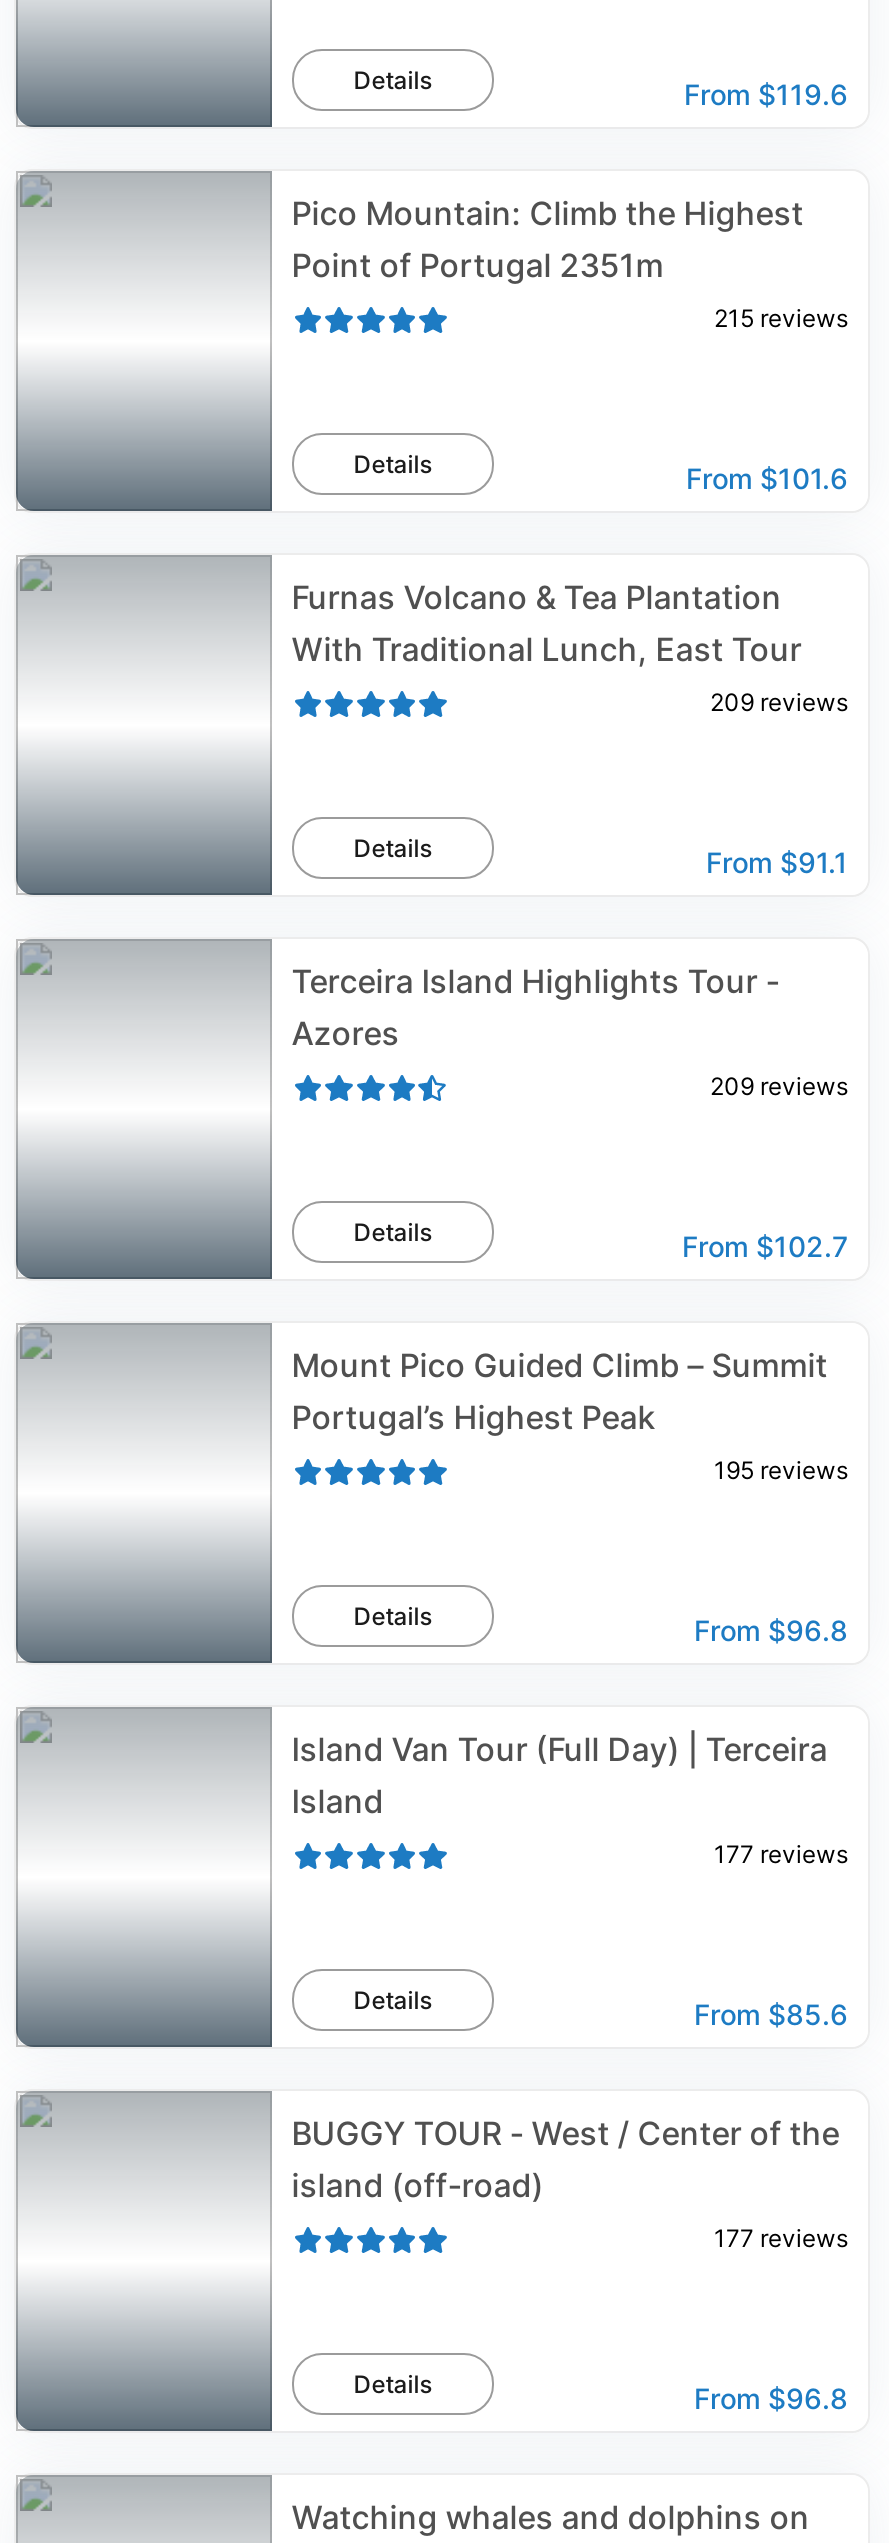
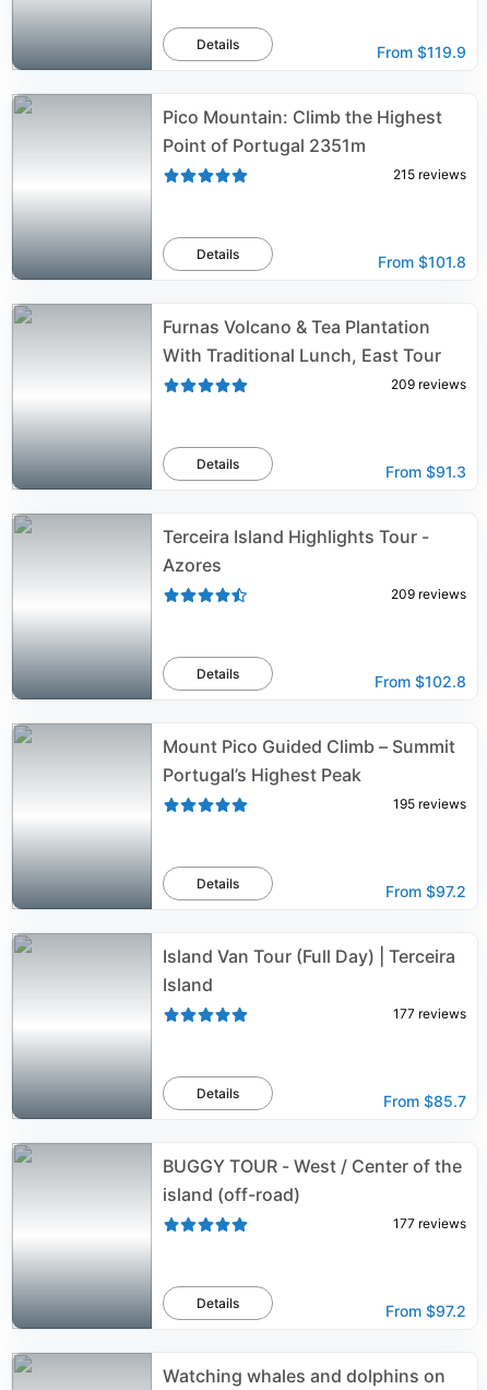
- From $119.6
+ From $119.9

- From $101.6
+ From $101.8

- From $91.1
+ From $91.3

- From $102.7
+ From $102.8

- From $96.8
+ From $97.2

- From $85.6
+ From $85.7

- From $96.8
+ From $97.2
